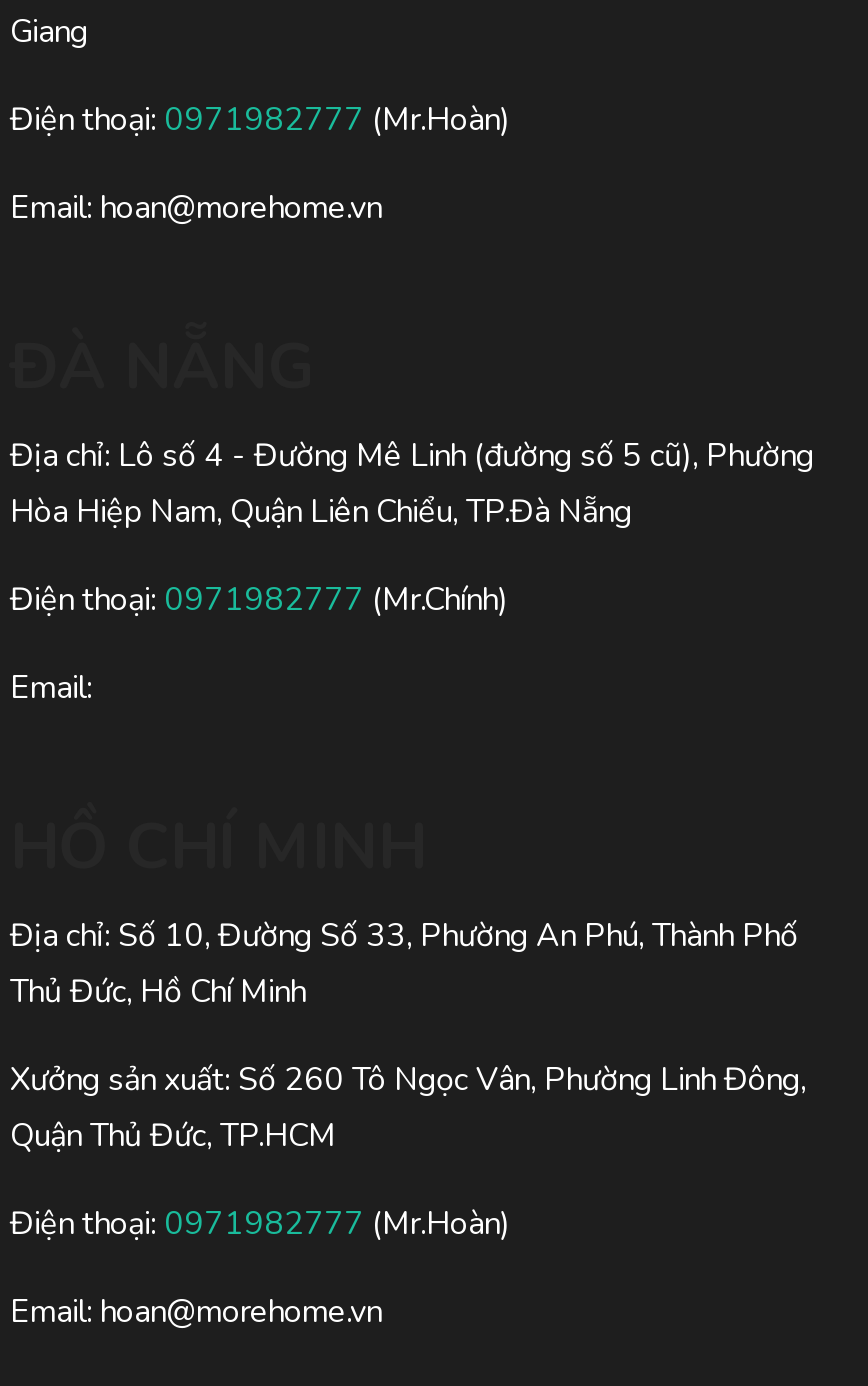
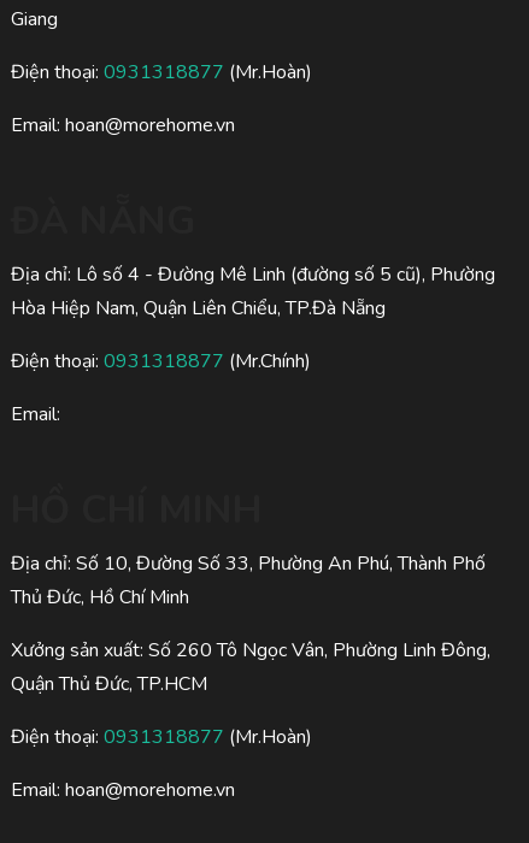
- Điện thoại: 0971982777 (Mr.Hoàn)
+ Điện thoại: 0931318877 (Mr.Hoàn)

- Điện thoại: 0971982777 (Mr.Chính)
+ Điện thoại: 0931318877 (Mr.Chính)

- Điện thoại: 0971982777 (Mr.Hoàn)
+ Điện thoại: 0931318877 (Mr.Hoàn)
